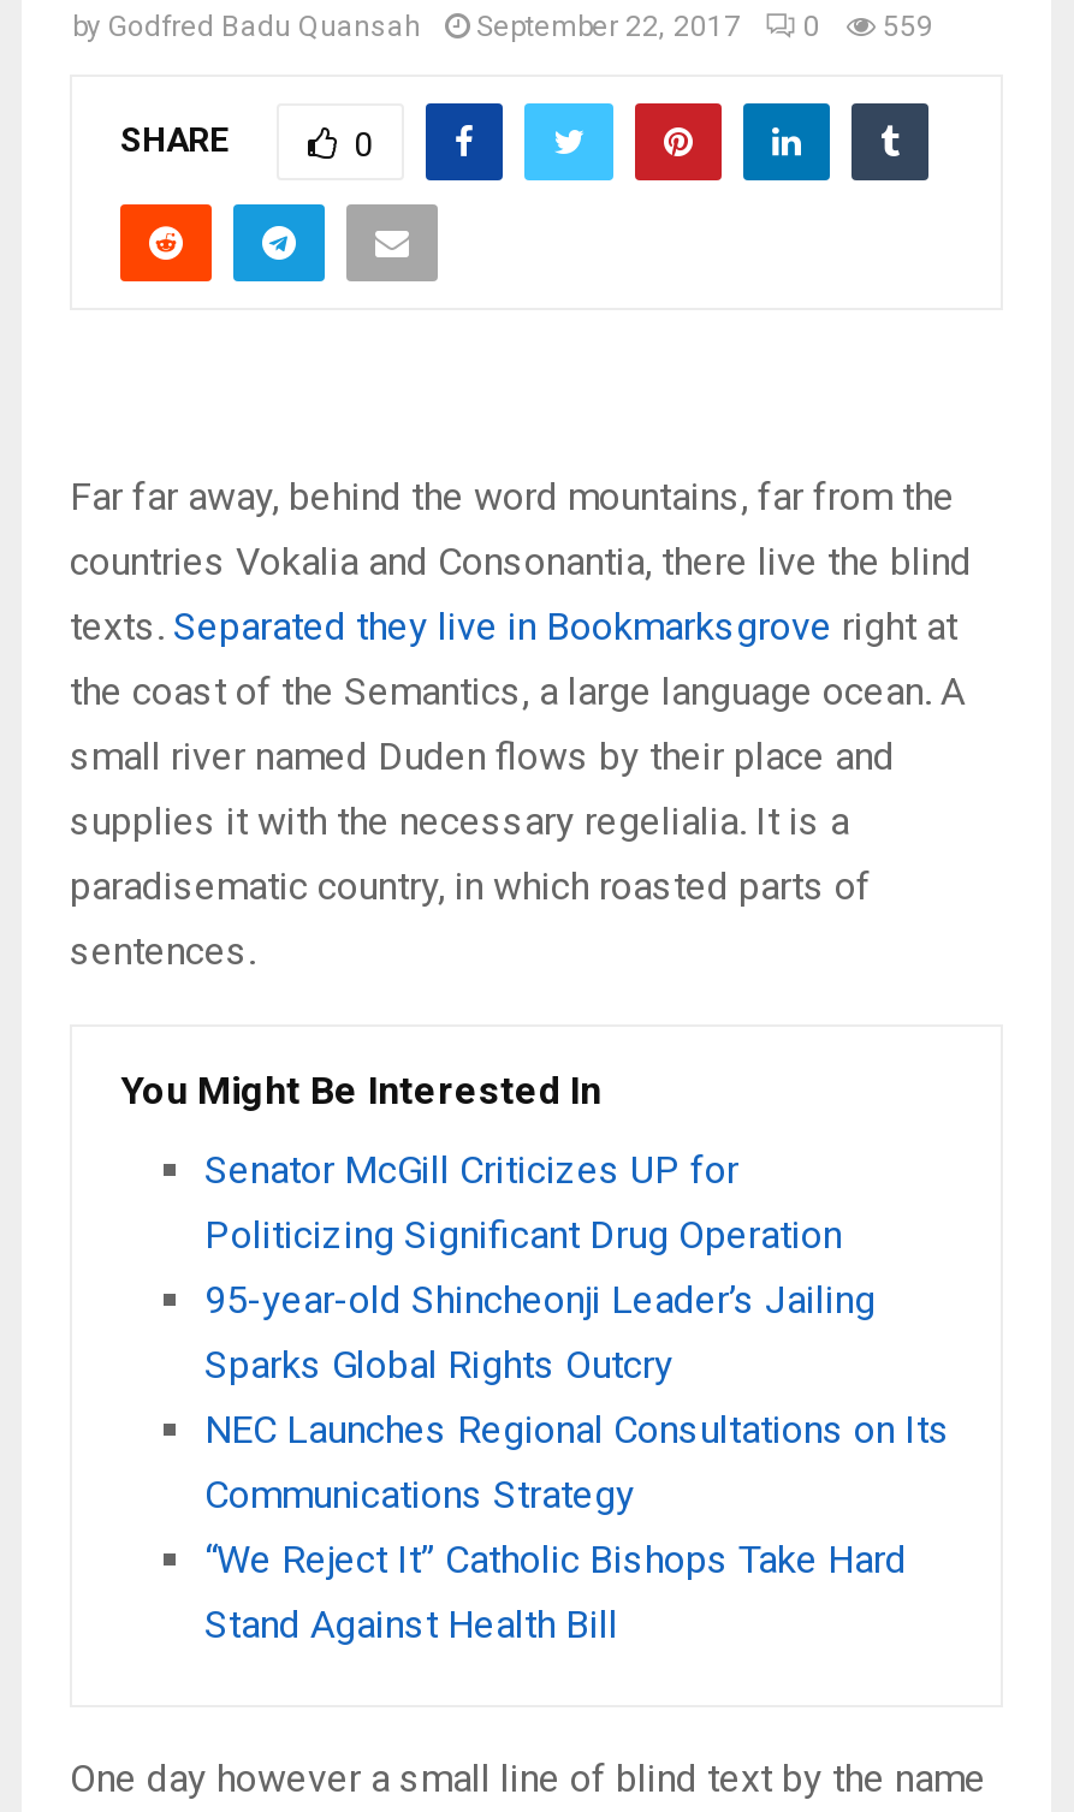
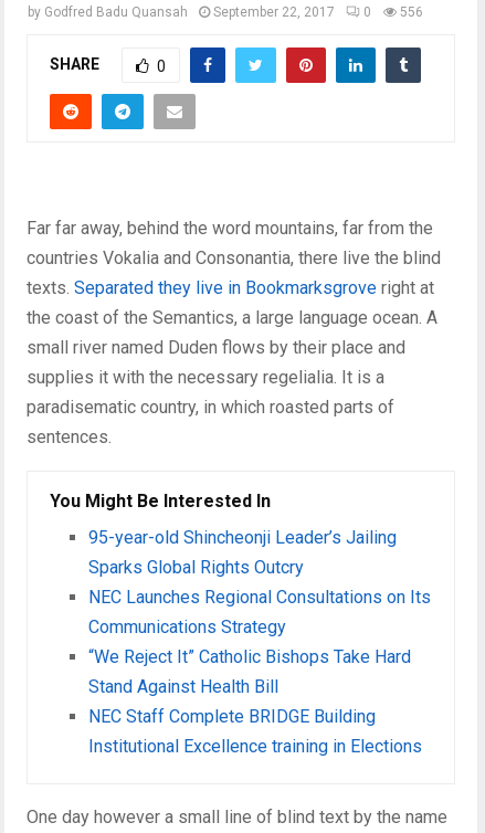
- by Godfred Badu Quansah September 22, 2017 0 559
+ by Godfred Badu Quansah September 22, 2017 0 556

- Senator McGill Criticizes UP for
- Politicizing Significant Drug Operation

moved up: 95-year-old Shincheonji Leader’s Jailing | Sparks Global Rights Outcry | NEC Launches Regional Consultations on Its | Communications Strategy | “We Reject It” Catholic Bishops Take Hard | Stand Against Health Bill

+ NEC Staff Complete BRIDGE Building
+ Institutional Excellence training in Elections
